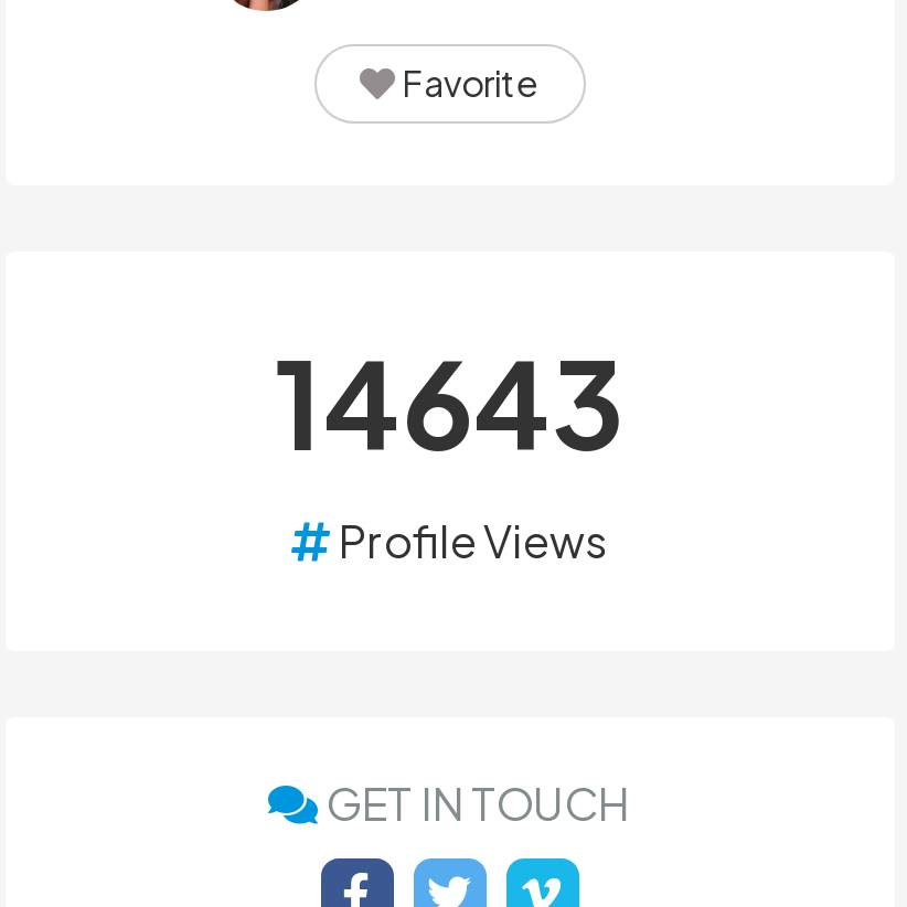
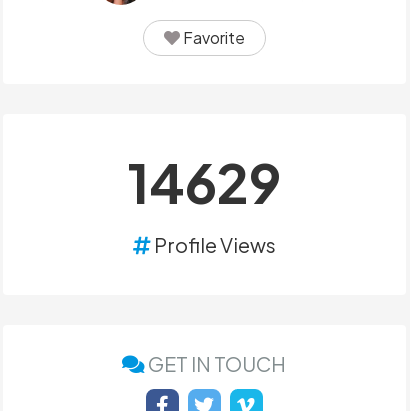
- 14643
+ 14629
